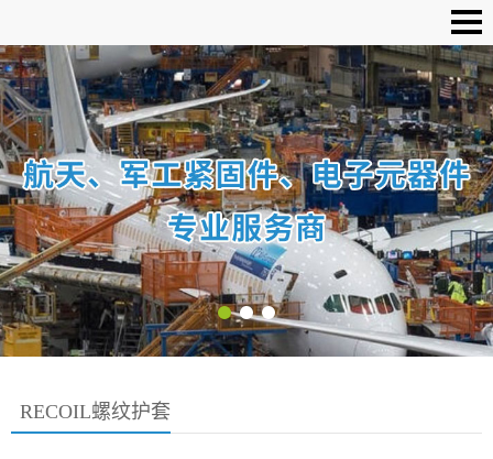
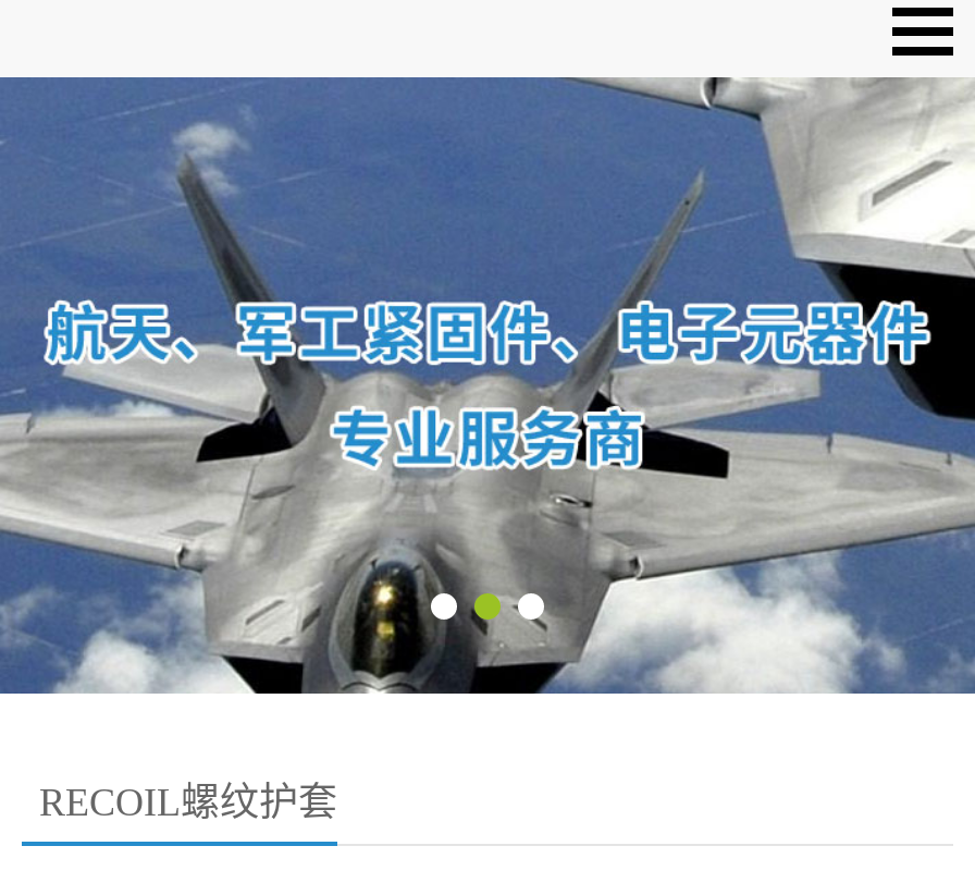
- [image]
+ [image]
